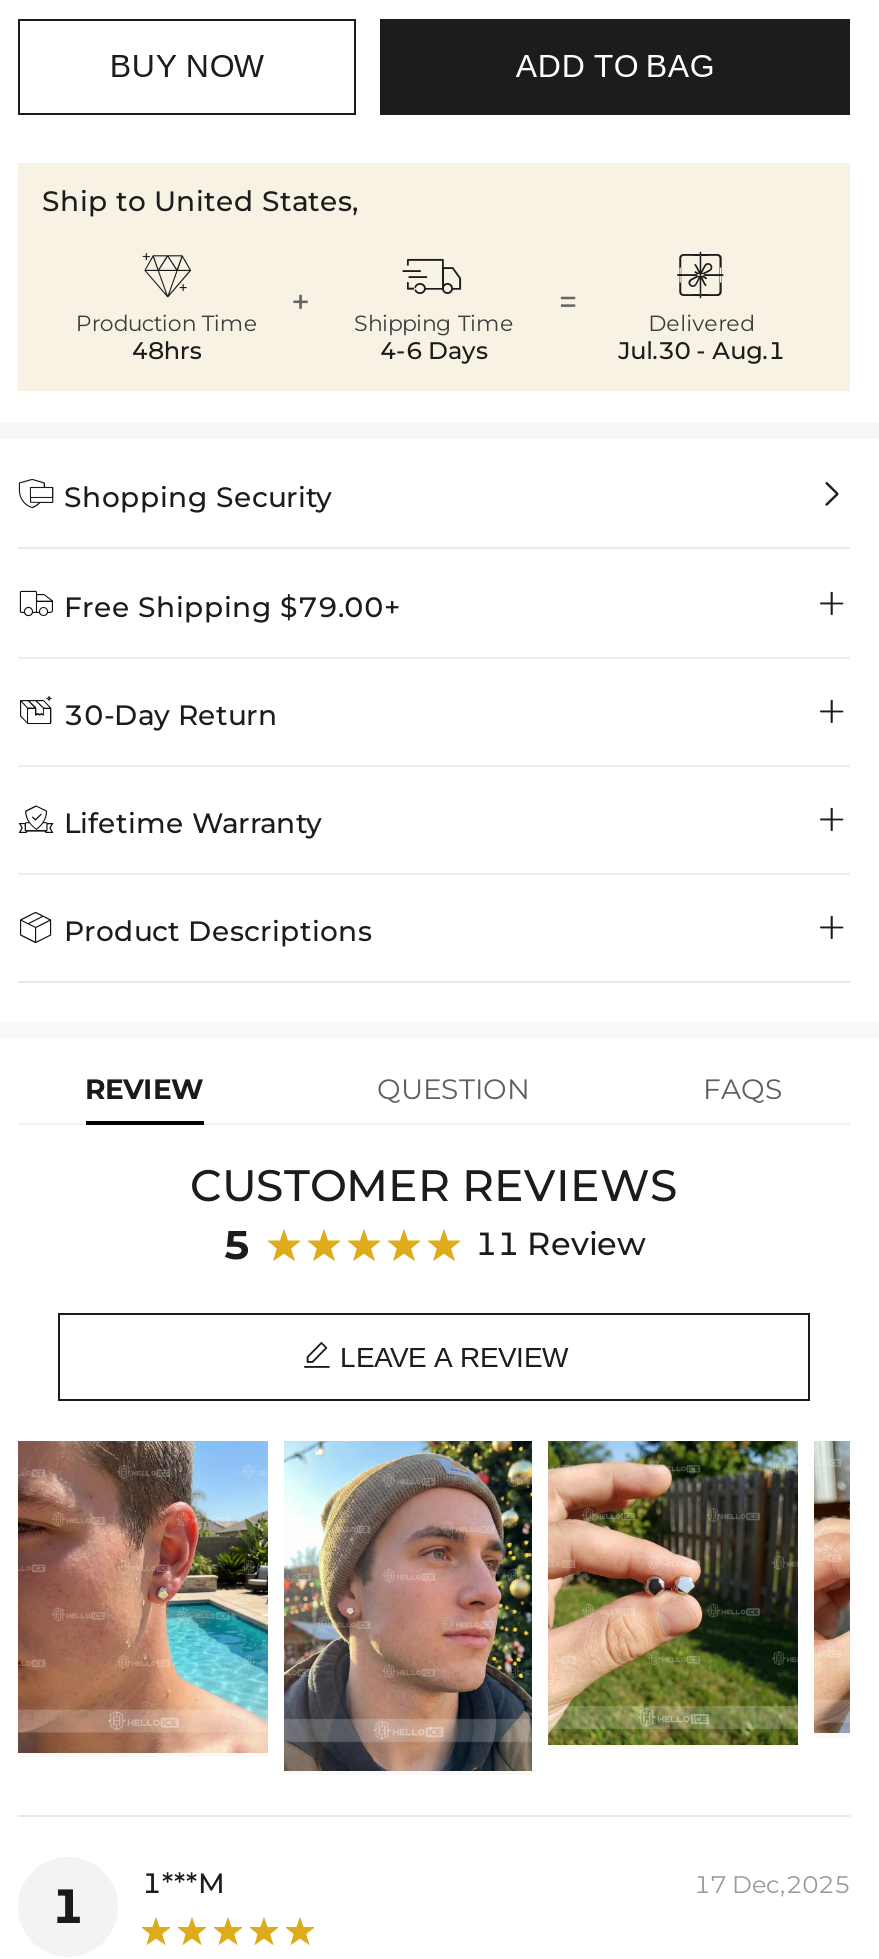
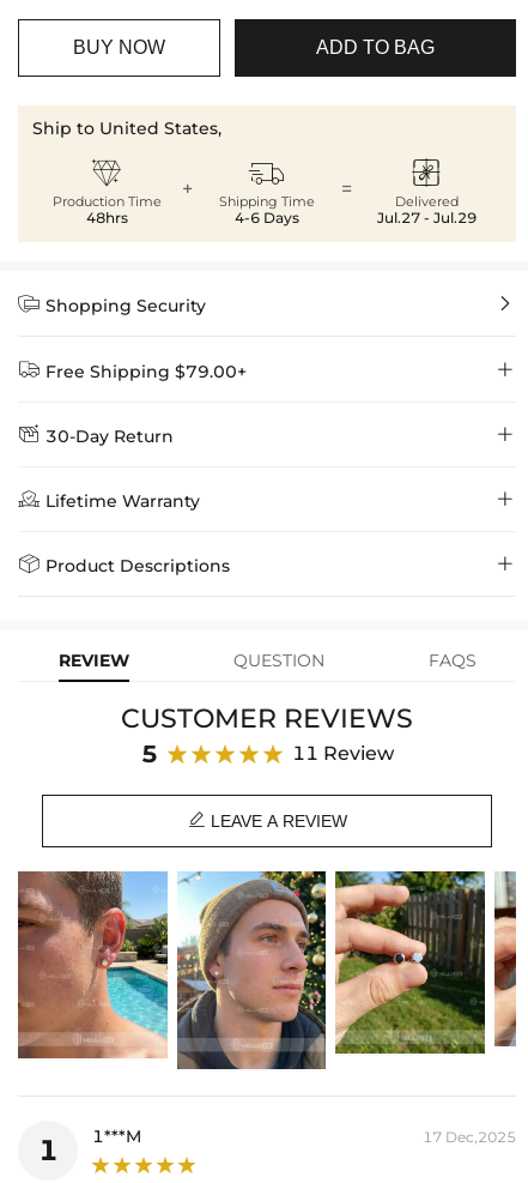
- Jul.30 - Aug.1
+ Jul.27 - Jul.29
